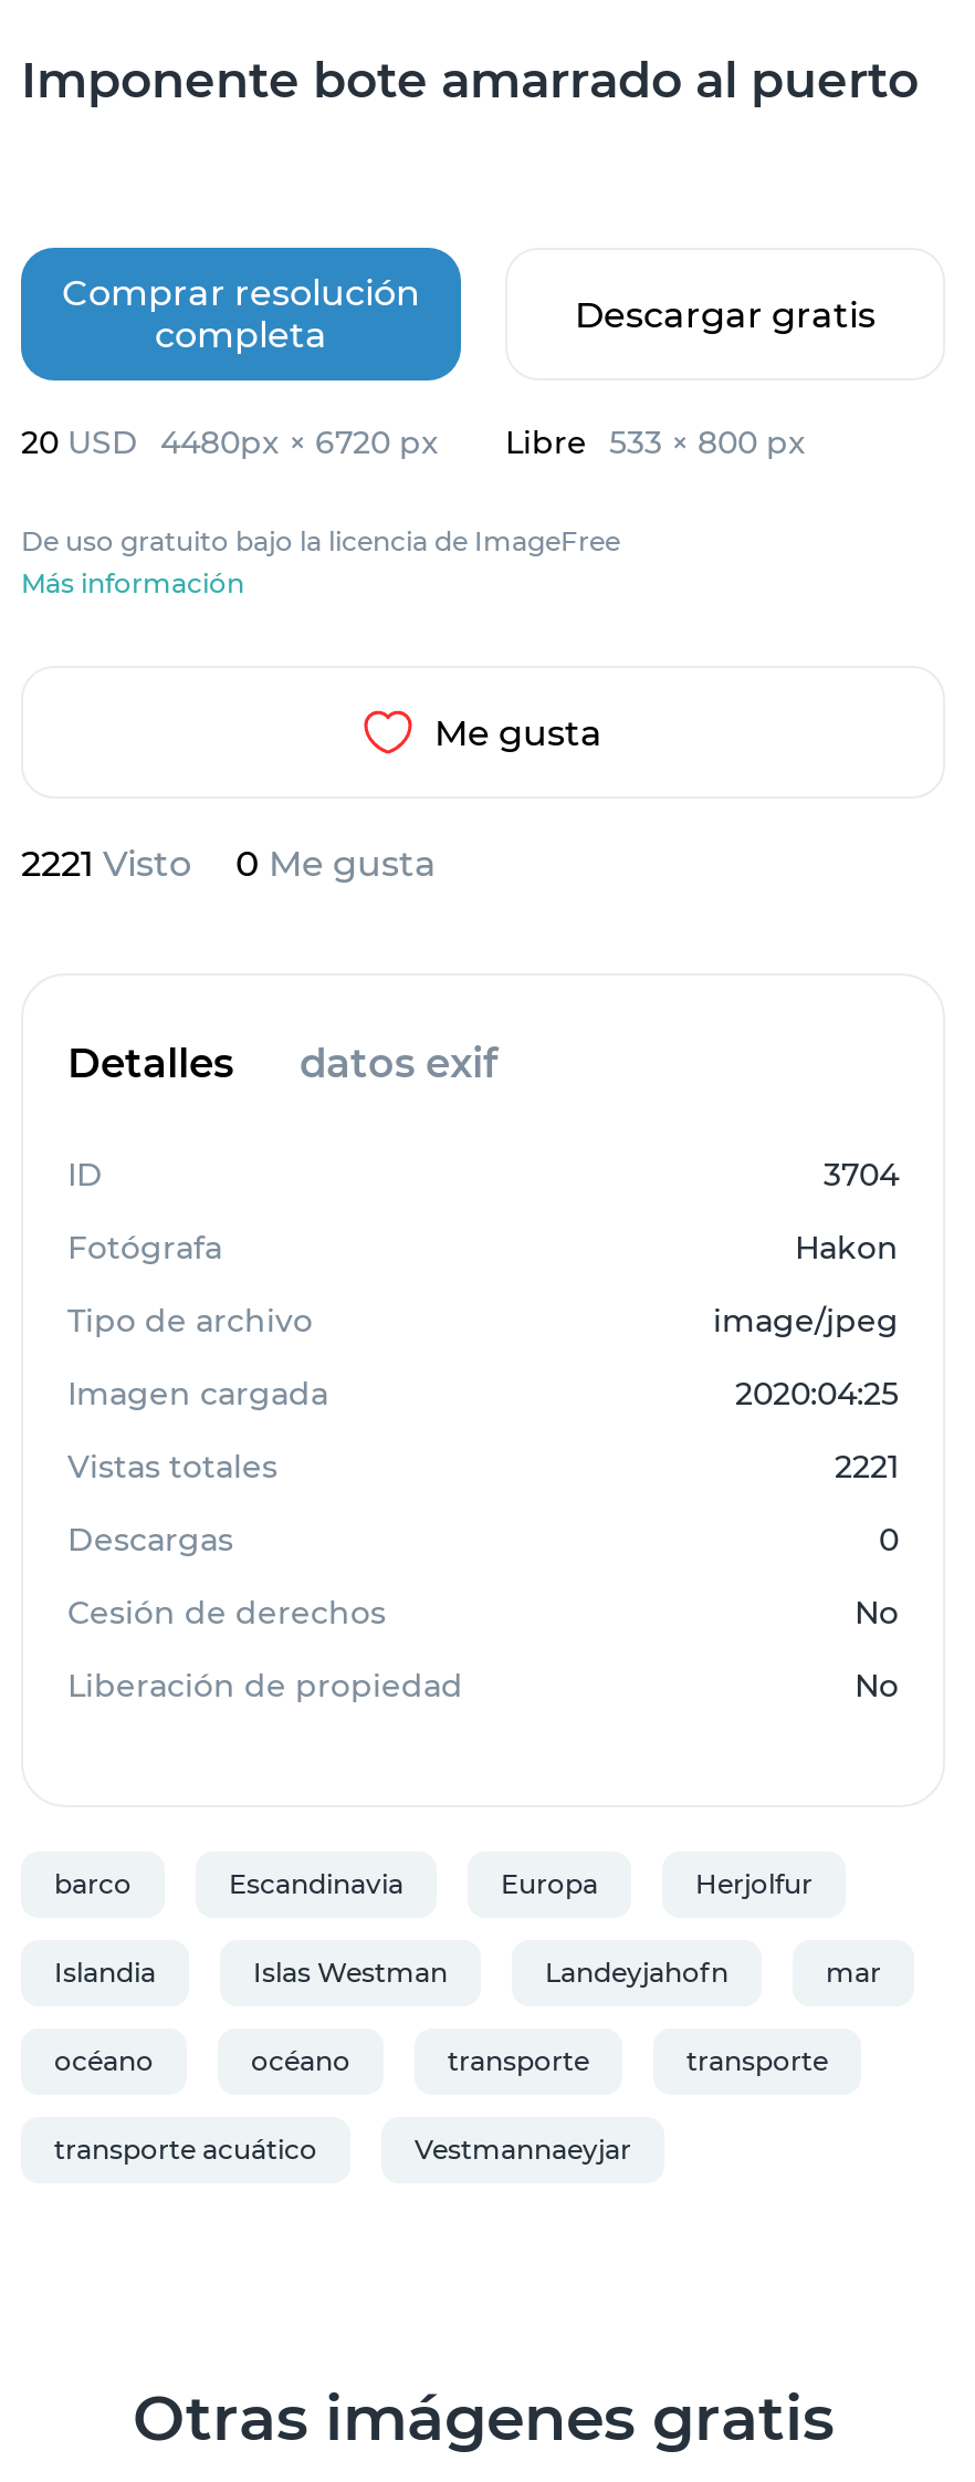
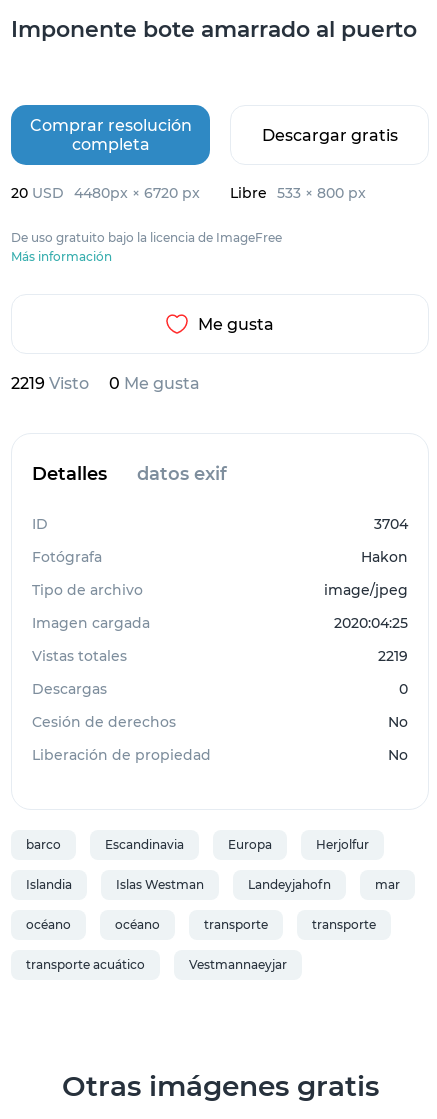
- 2221 Visto
+ 2219 Visto

- 2221
+ 2219
